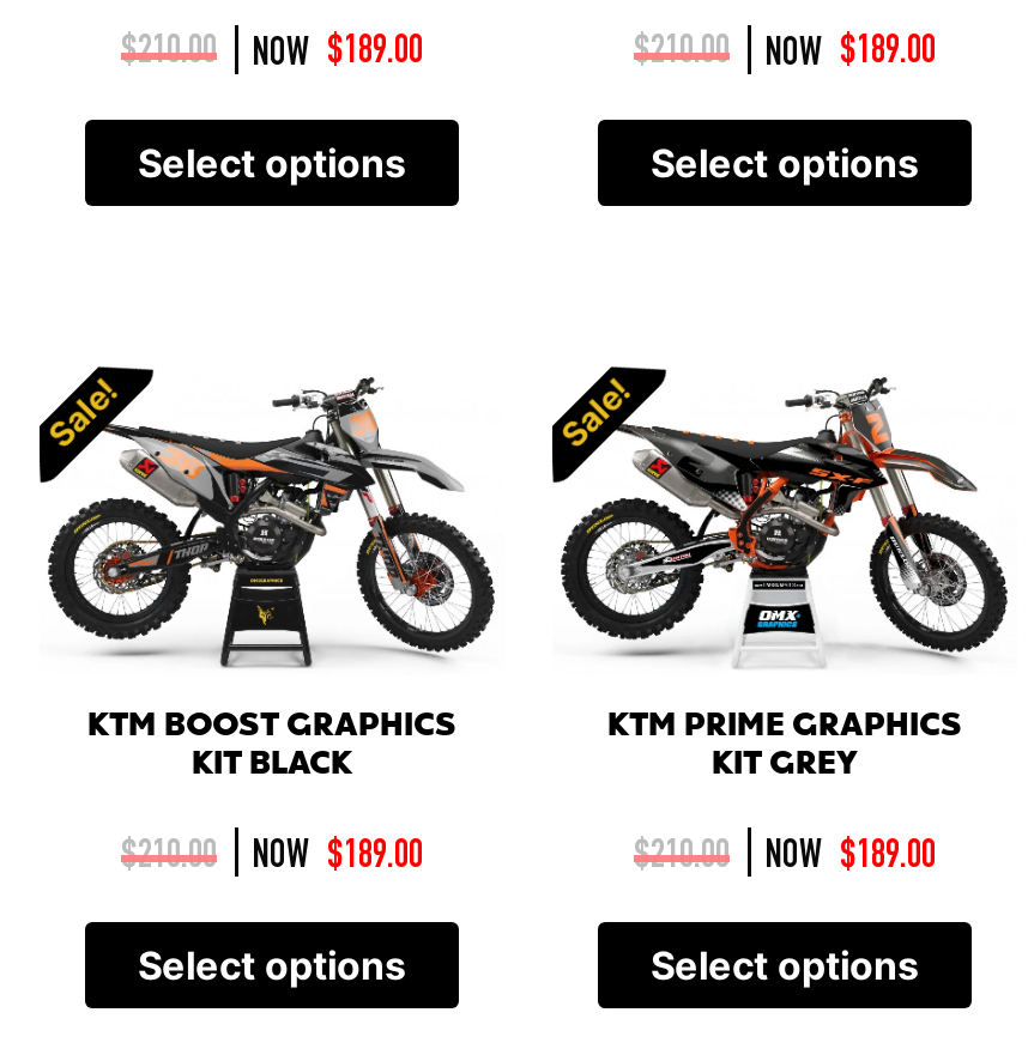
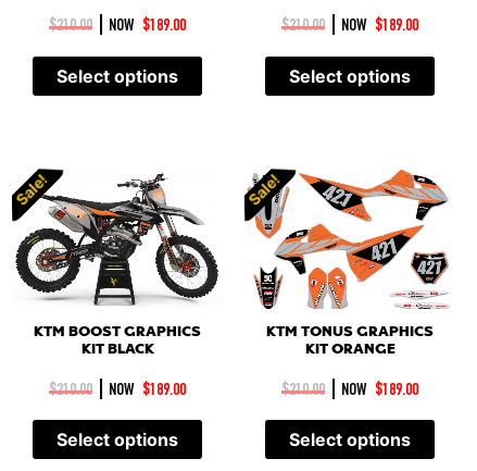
- [image]
- KTM PRIME GRAPHICS
+ [image]
+ KTM TONUS GRAPHICS

- KIT GREY
+ KIT ORANGE
